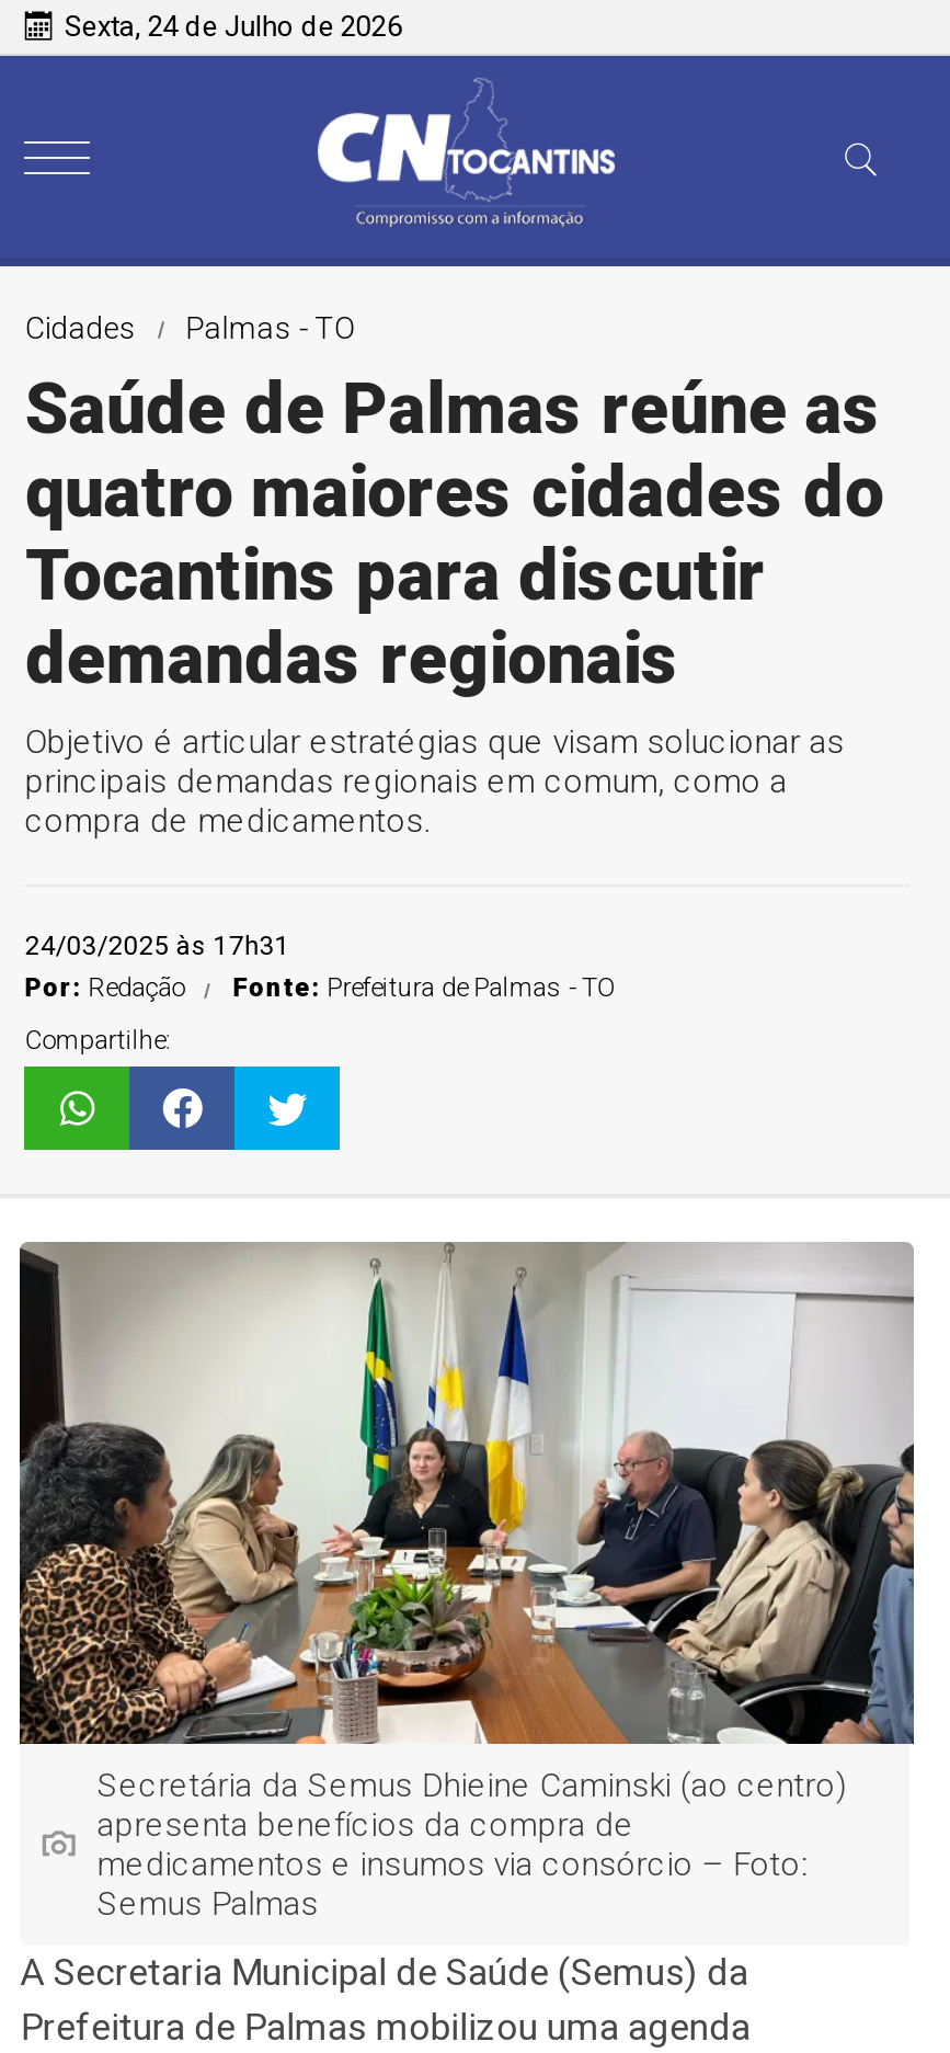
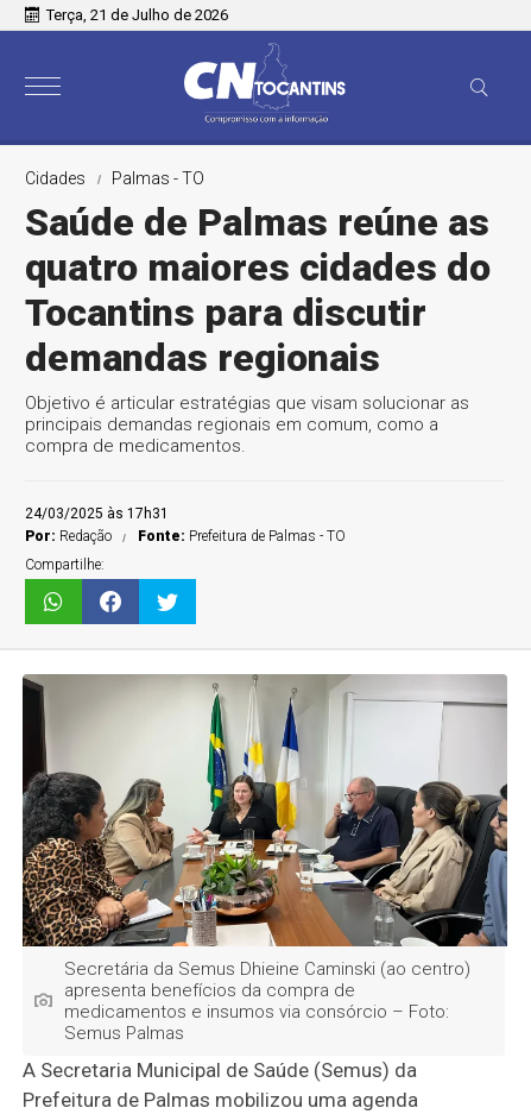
- Sexta, 24 de Julho de 2026
+ Terça, 21 de Julho de 2026
